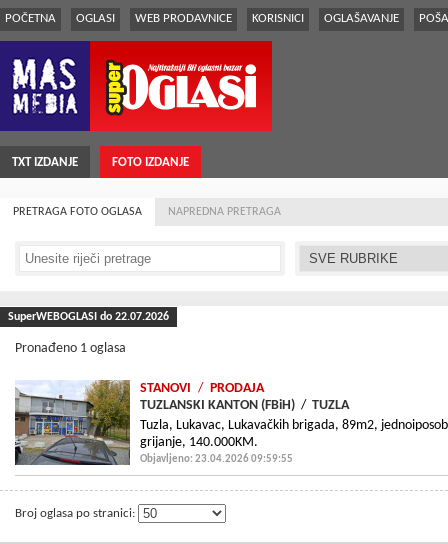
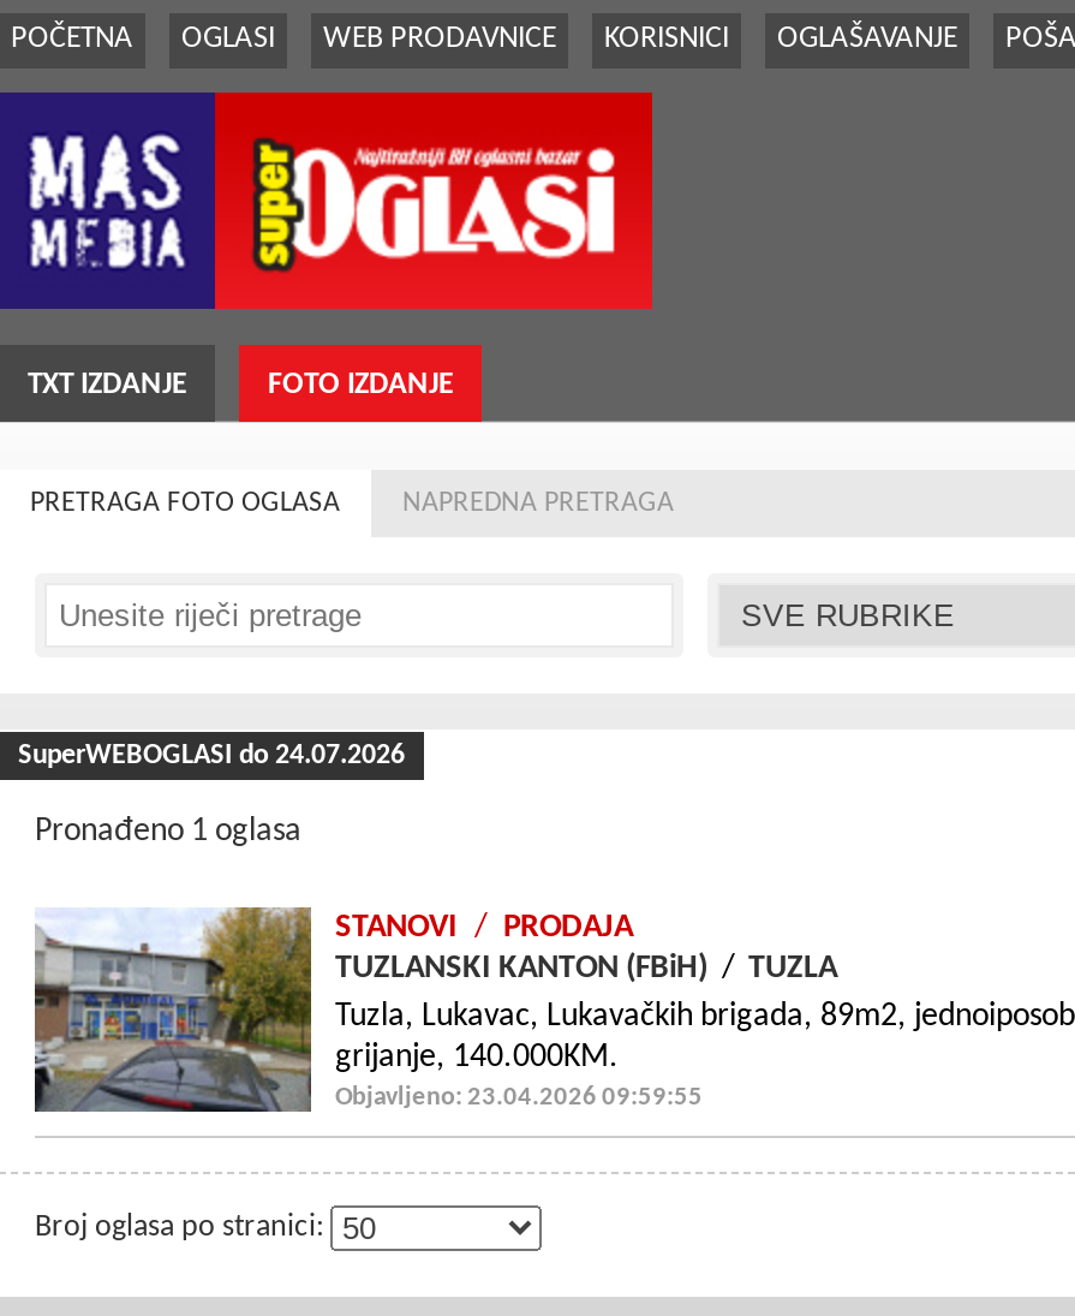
- SuperWEBOGLASI do 22.07.2026
+ SuperWEBOGLASI do 24.07.2026
